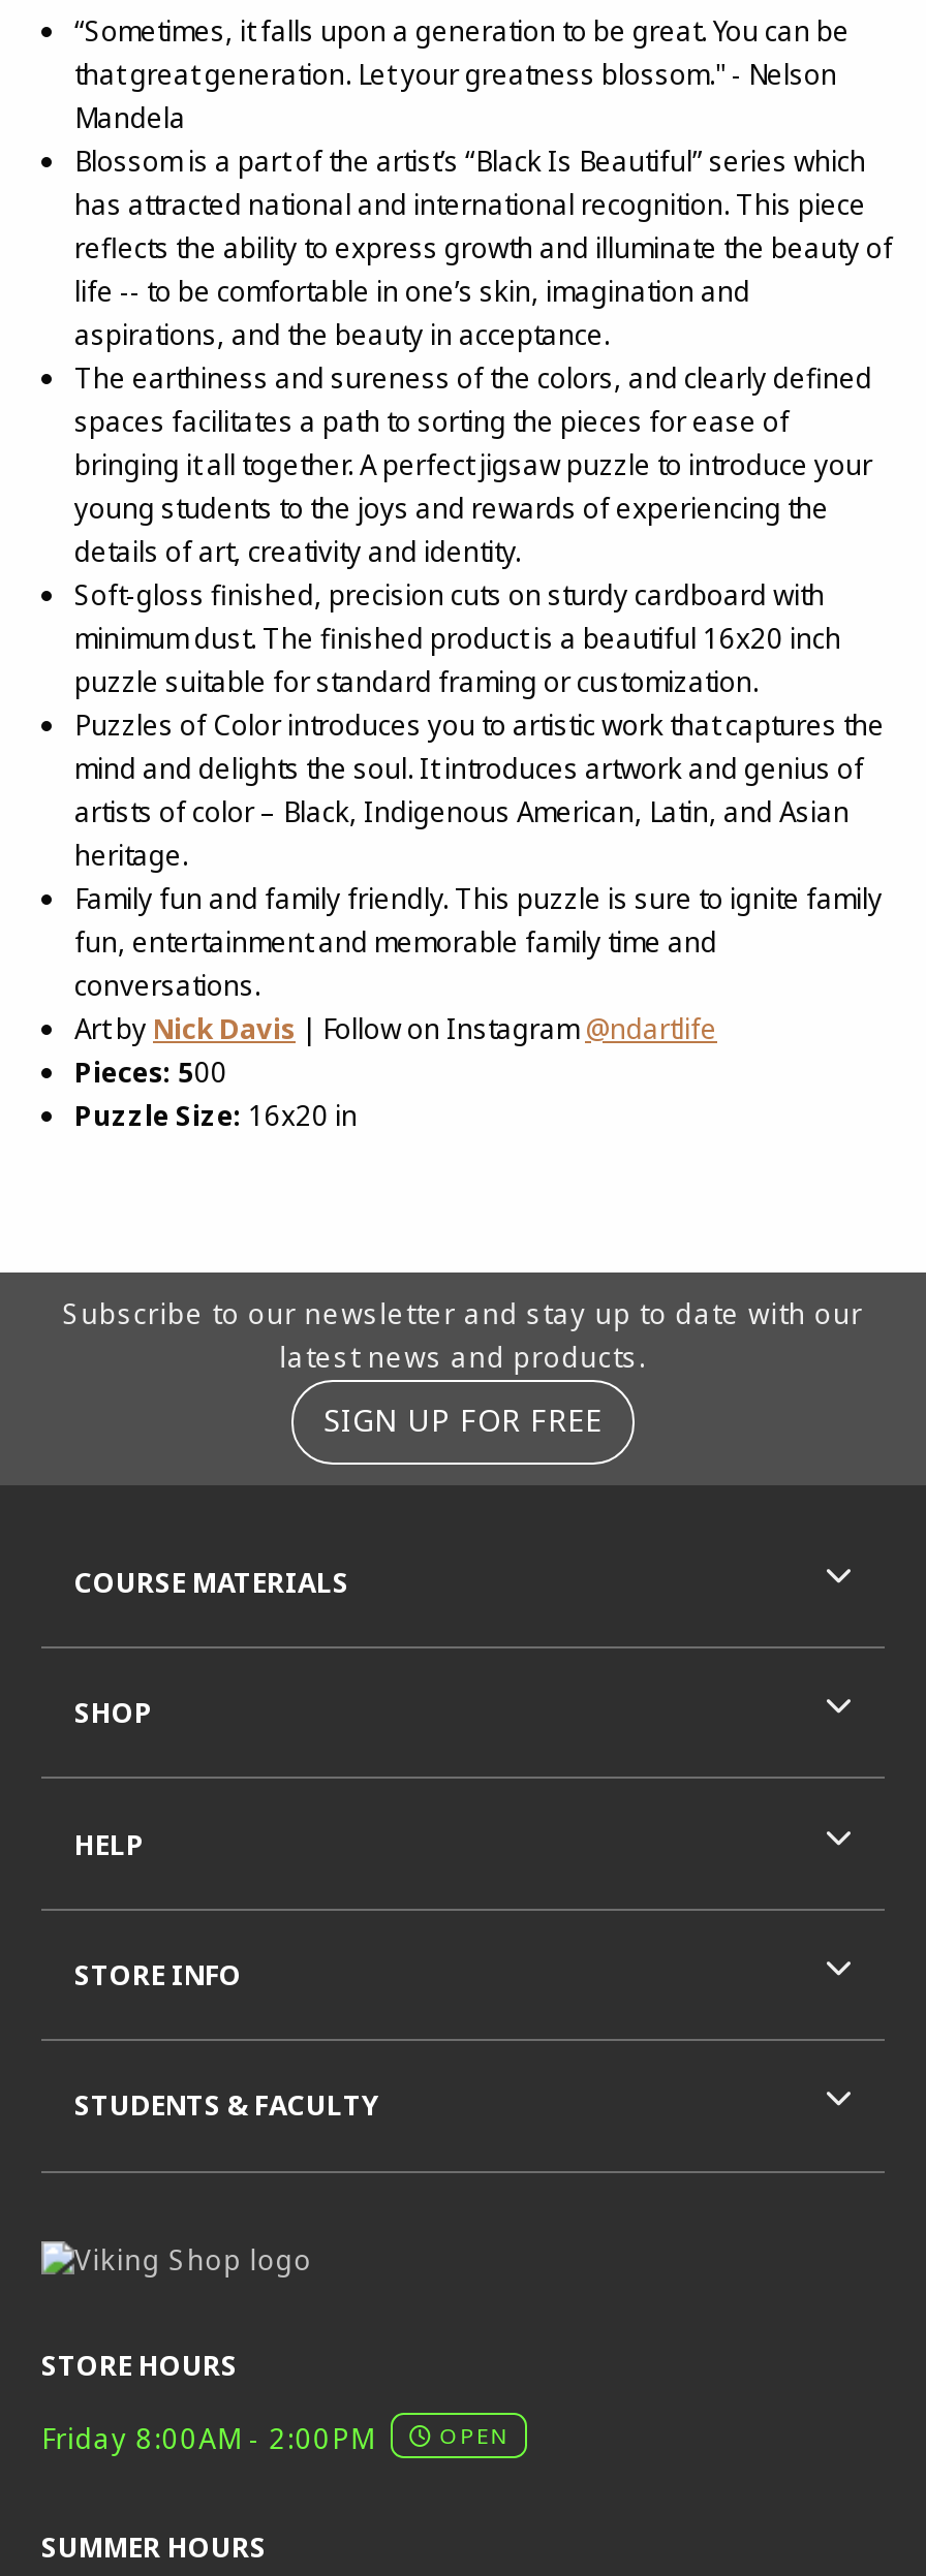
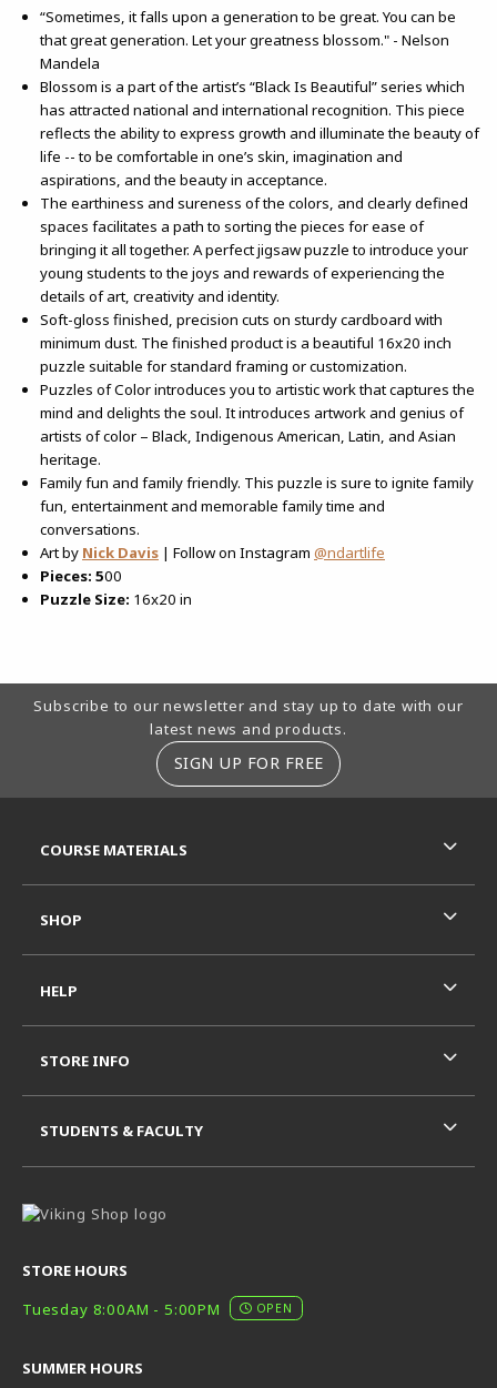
- Friday 8:00AM - 2:00PM OPEN
+ Tuesday 8:00AM - 5:00PM OPEN
